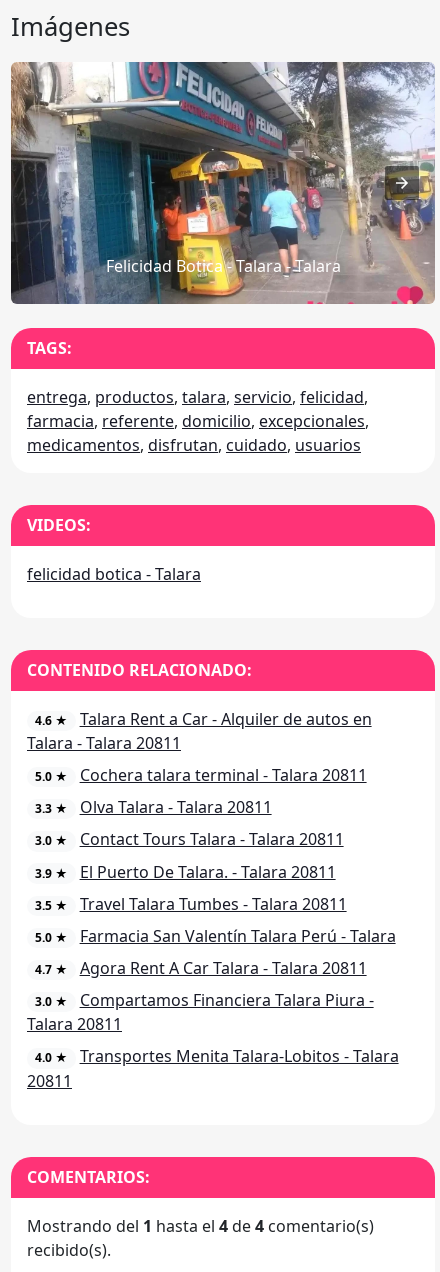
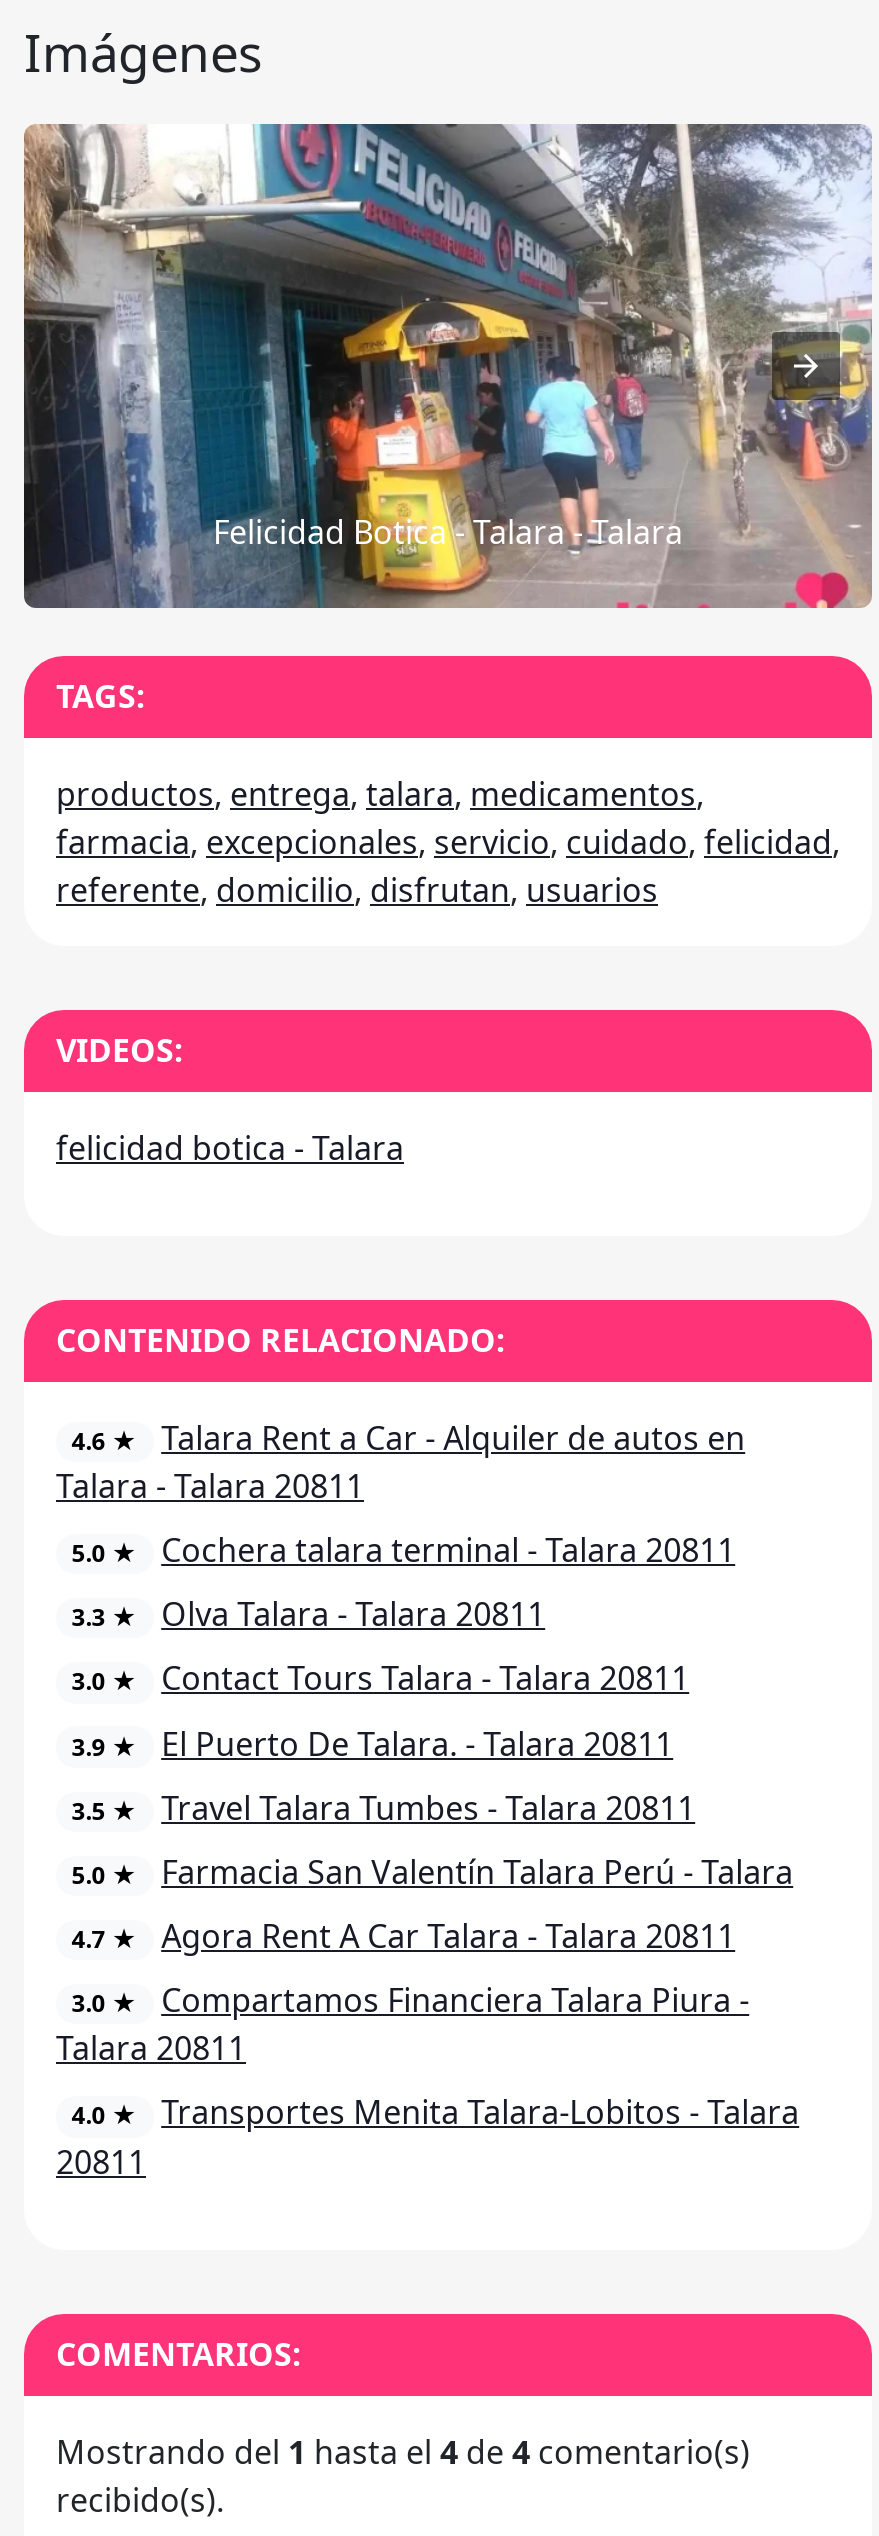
- entrega, productos, talara, servicio, felicidad,
- farmacia, referente, domicilio, excepcionales,
- medicamentos, disfrutan, cuidado, usuarios
+ productos, entrega, talara, medicamentos,
+ farmacia, excepcionales, servicio, cuidado, felicidad,
+ referente, domicilio, disfrutan, usuarios
